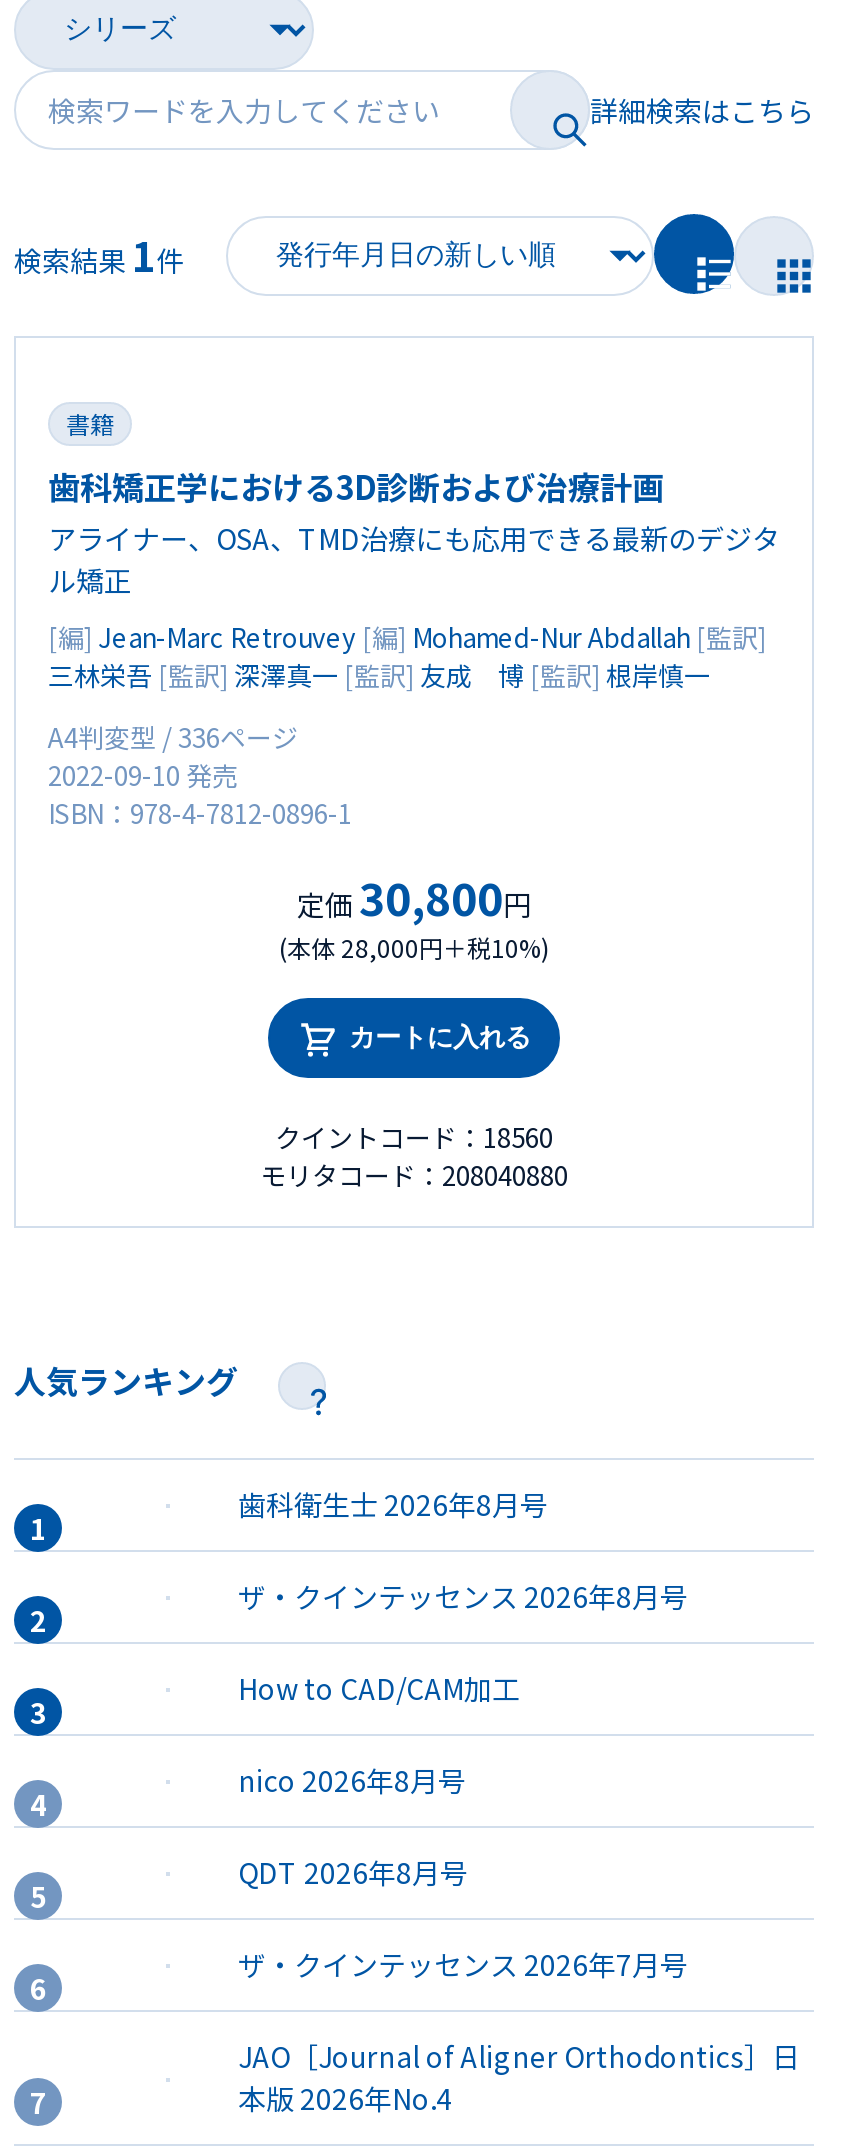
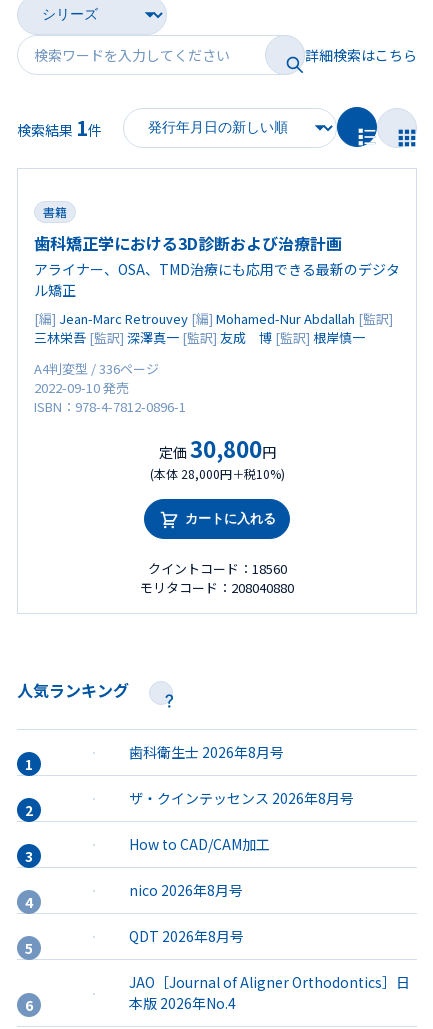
- ザ・クインテッセンス 2026年7月号
